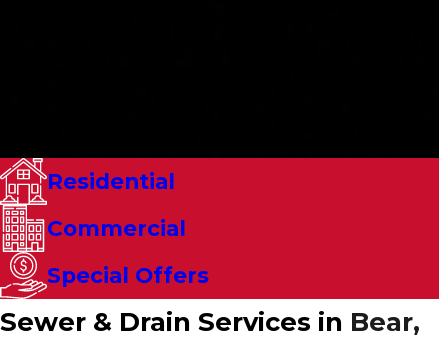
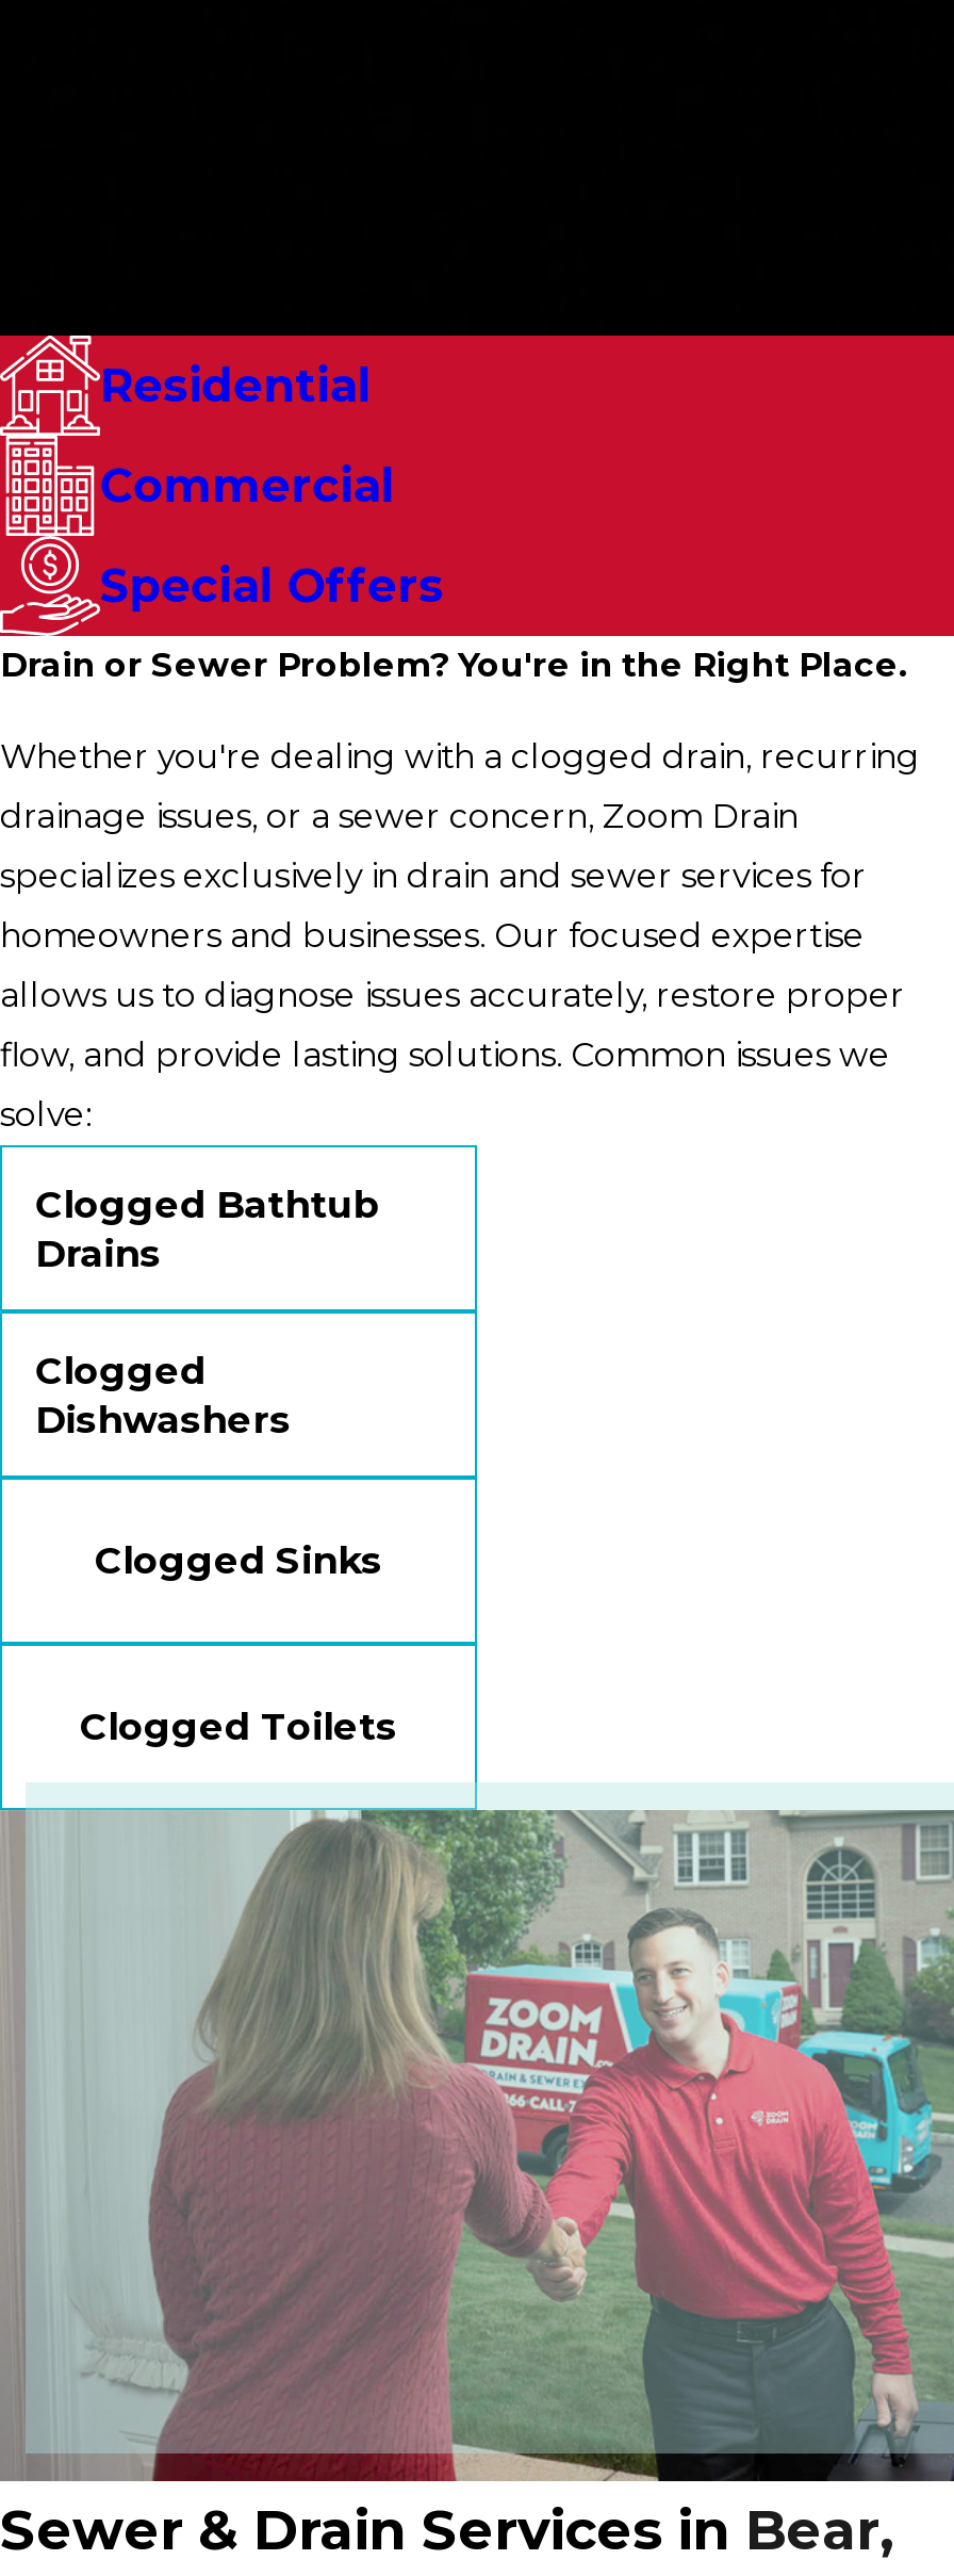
+ [image]
+ Drain or Sewer Problem? You're in the Right Place.
+ Whether you're dealing with a clogged drain, recurring
+ drainage issues, or a sewer concern, Zoom Drain
+ specializes exclusively in drain and sewer services for
+ homeowners and businesses. Our focused expertise
+ allows us to diagnose issues accurately, restore proper
+ flow, and provide lasting solutions. Common issues we
+ solve:
+ Clogged Bathtub
+ Drains
+ Clogged
+ Dishwashers
+ Clogged Sinks

+ Clogged Toilets
